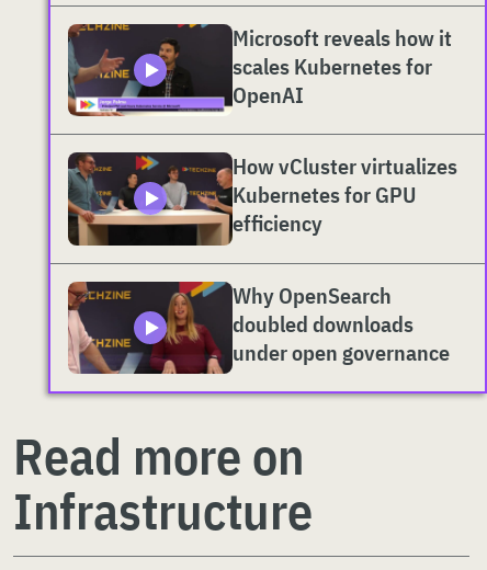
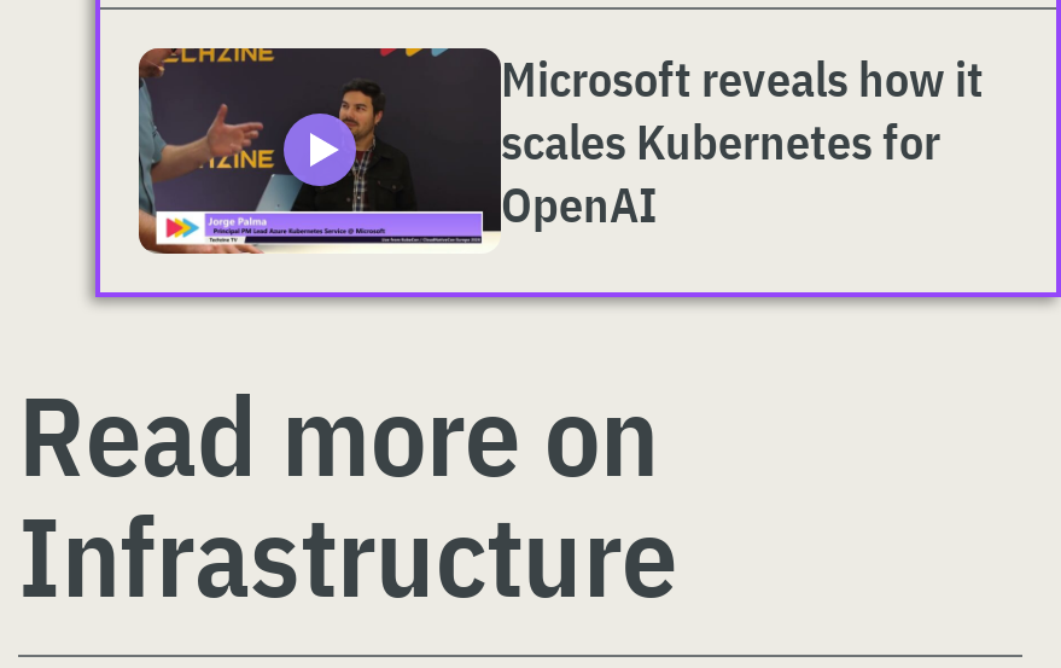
- [image]
- How vCluster virtualizes
- Kubernetes for GPU
- efficiency
- Why OpenSearch
- doubled downloads
- under open governance

- [image]
